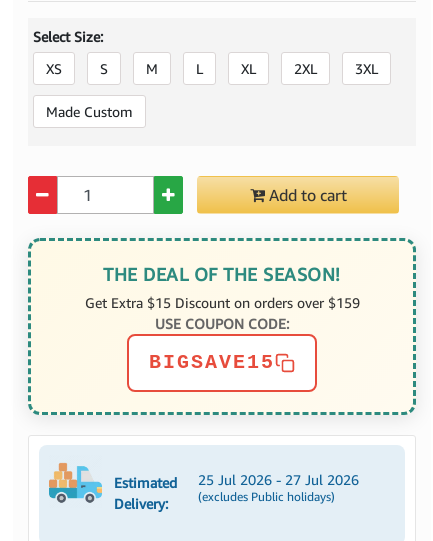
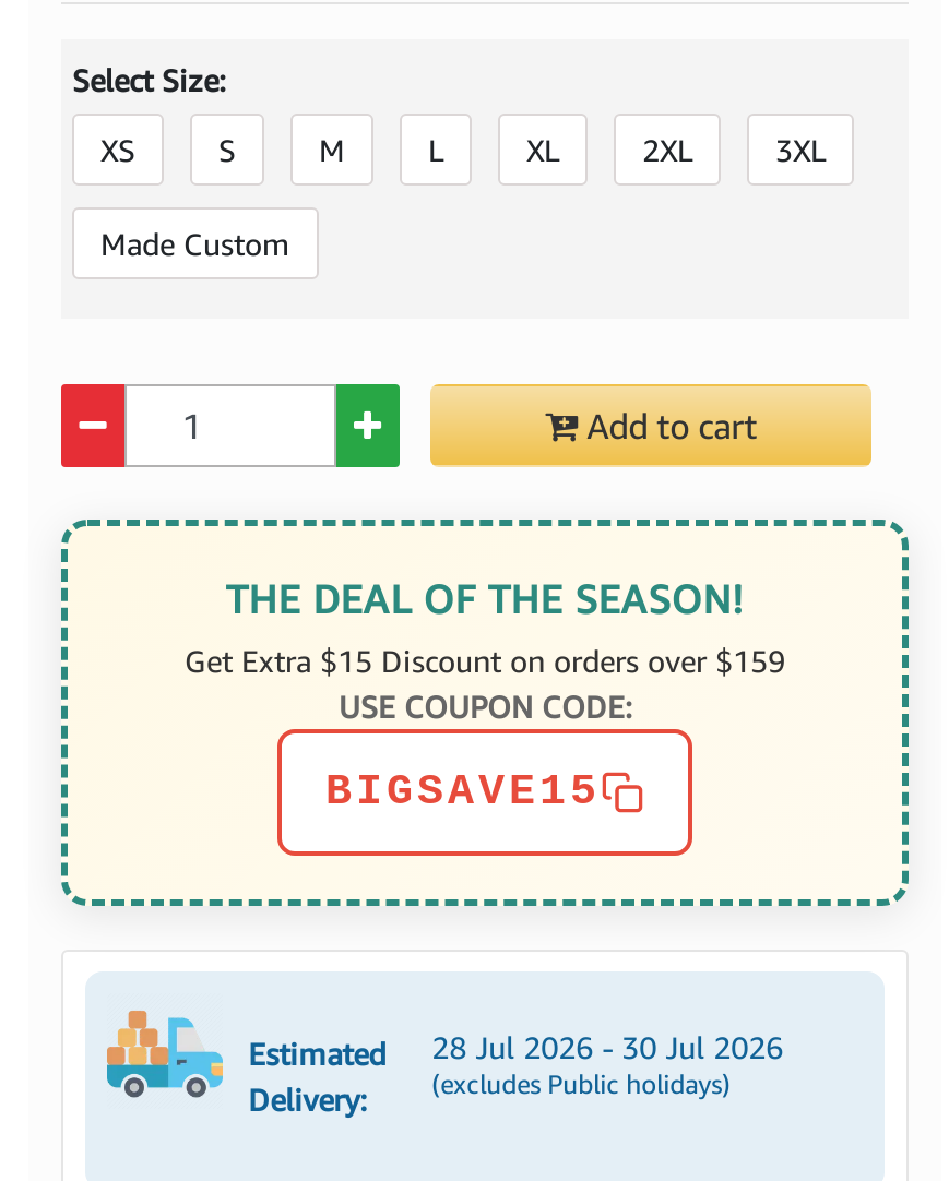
- Estimated 25 Jul 2026 - 27 Jul 2026
+ Estimated 28 Jul 2026 - 30 Jul 2026
